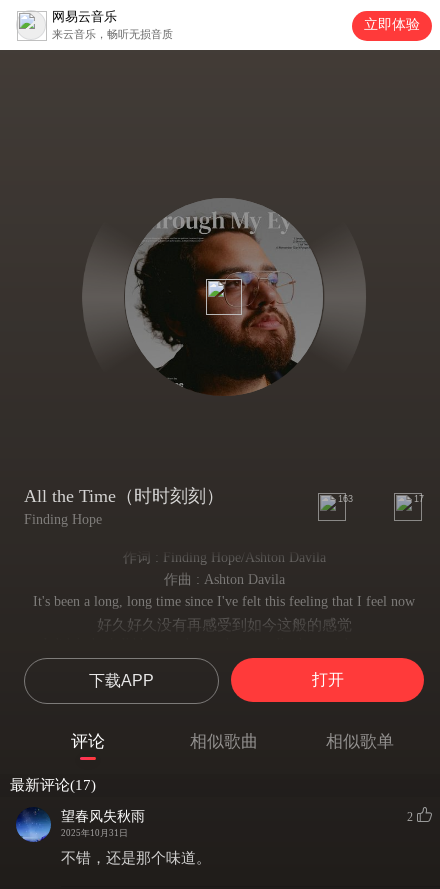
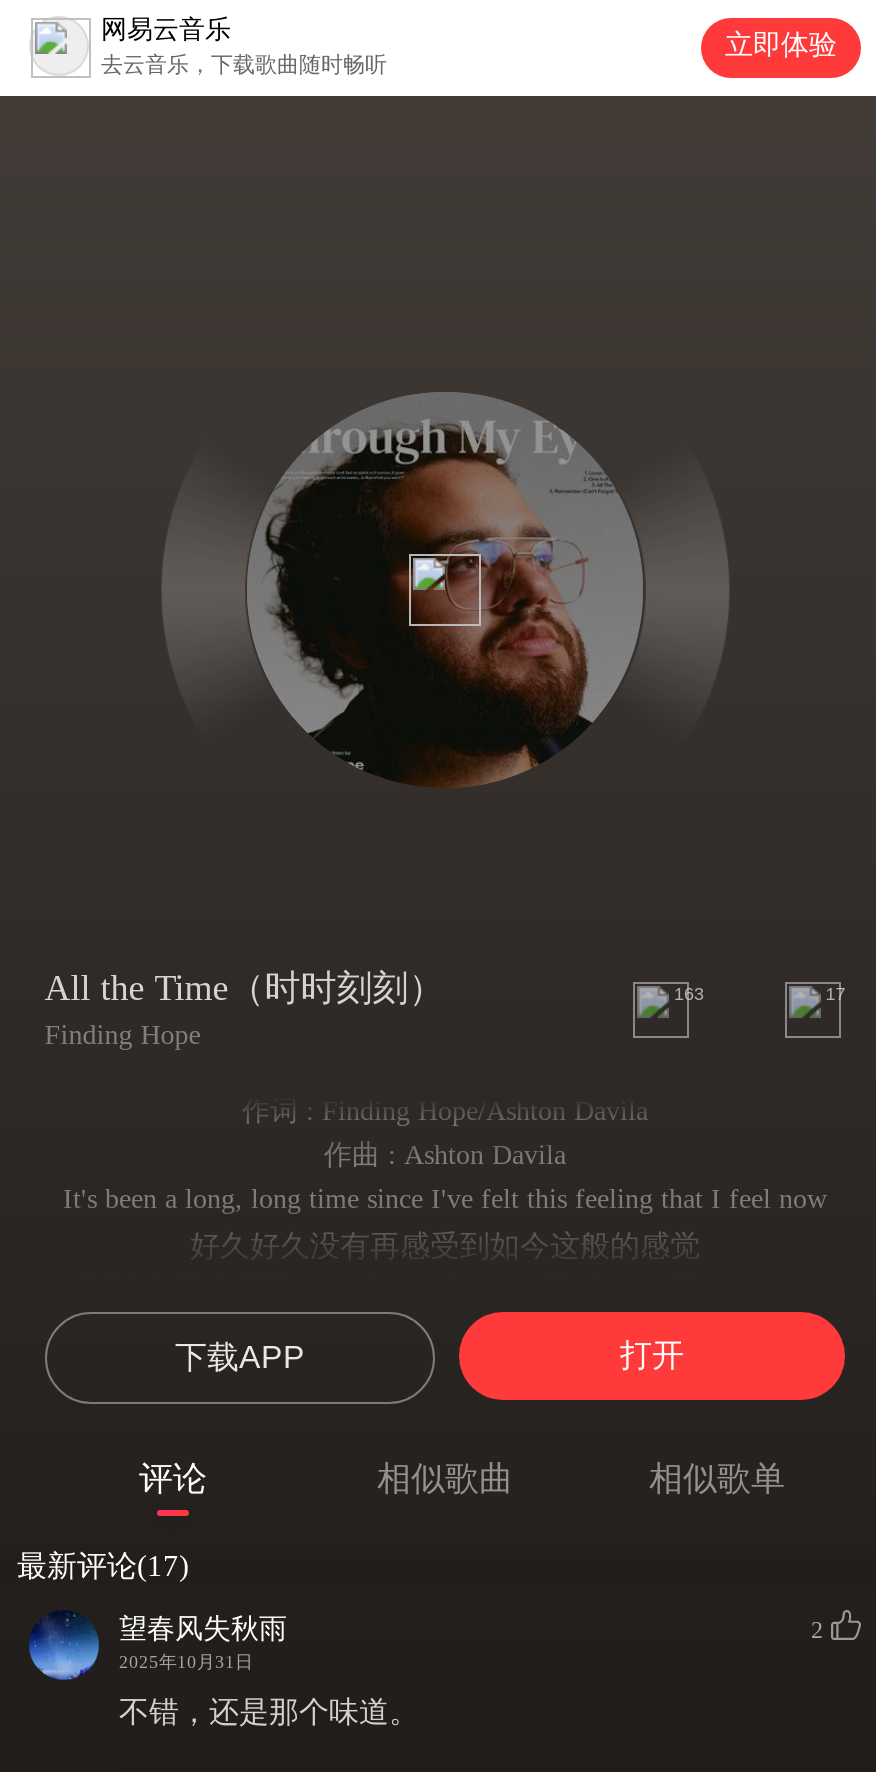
- 来云音乐，畅听无损音质
+ 去云音乐，下载歌曲随时畅听
